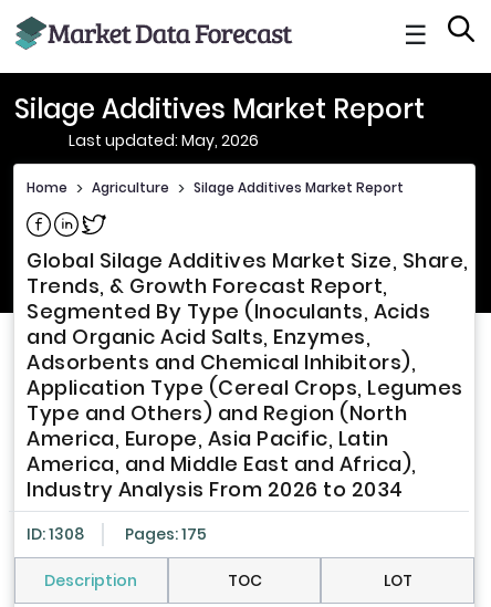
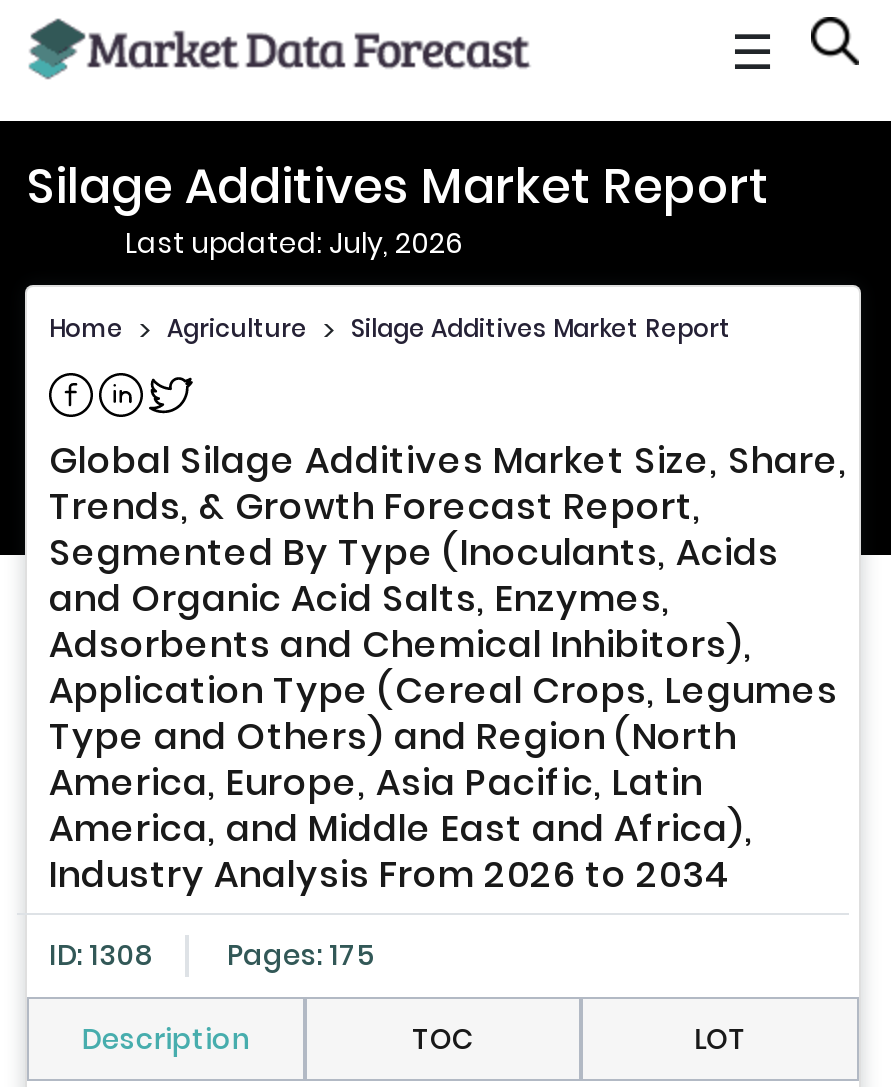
- Last updated: May, 2026
+ Last updated: July, 2026
